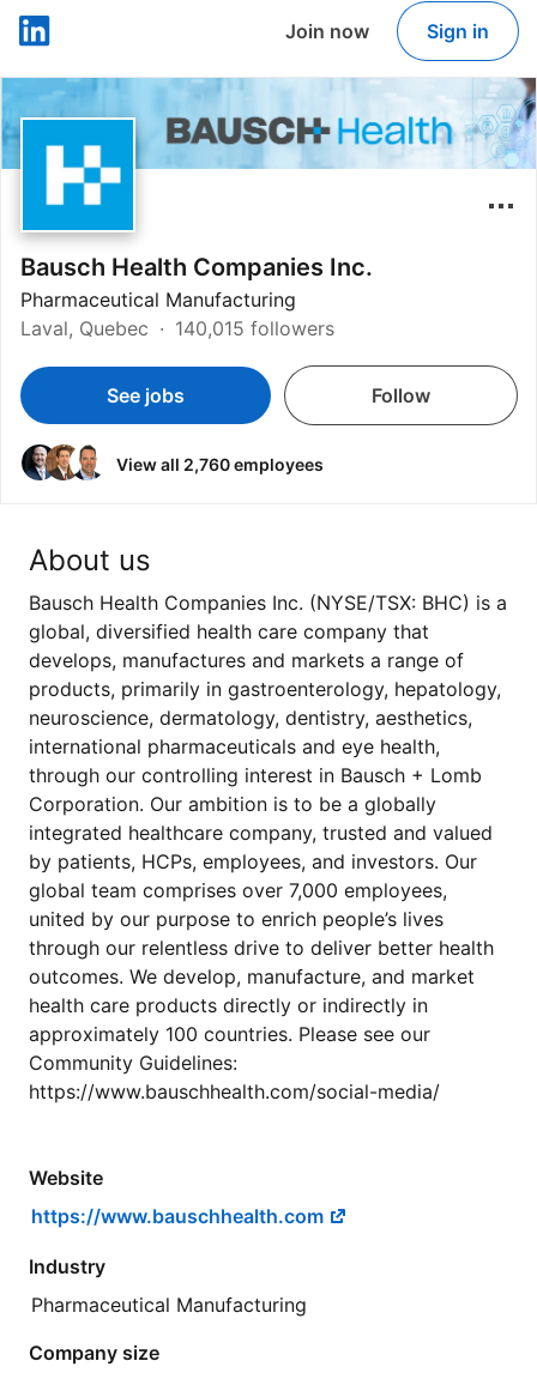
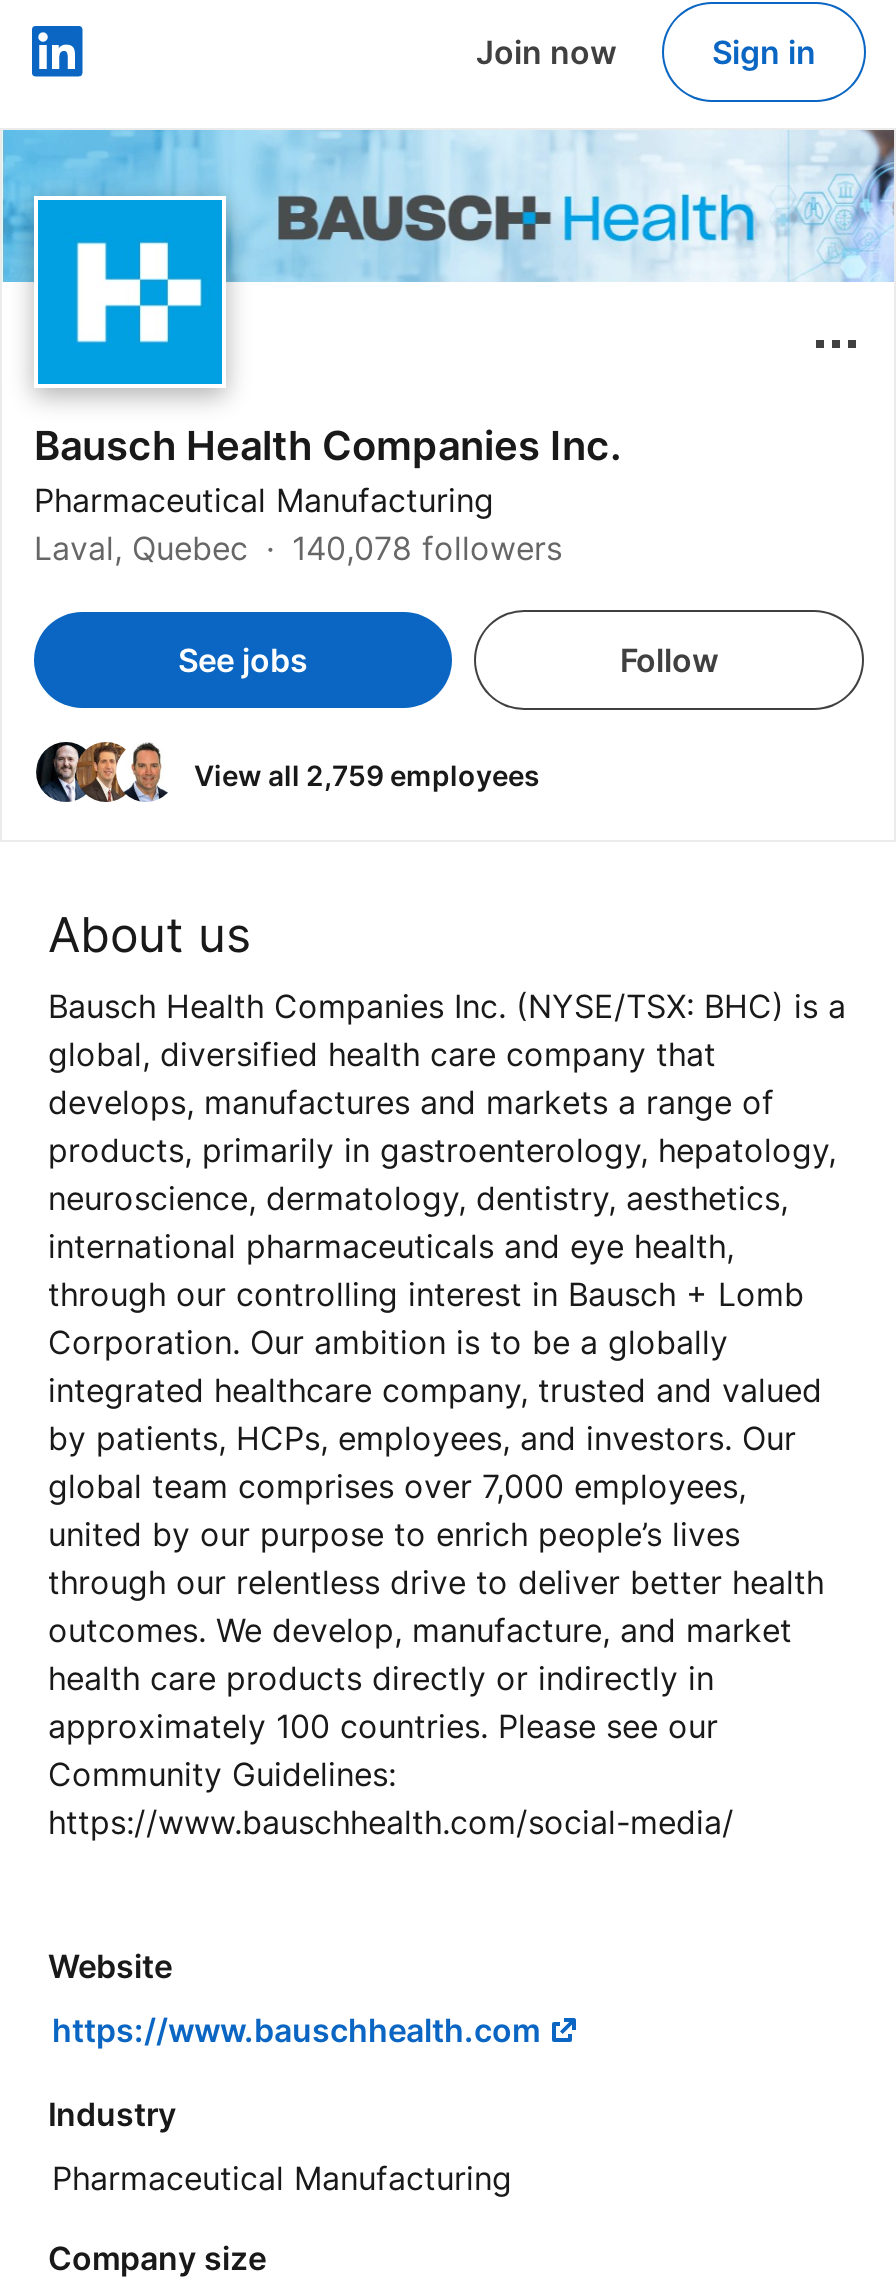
- Laval, Quebec 140,015 followers
+ Laval, Quebec 140,078 followers

- View all 2,760 employees
+ View all 2,759 employees
